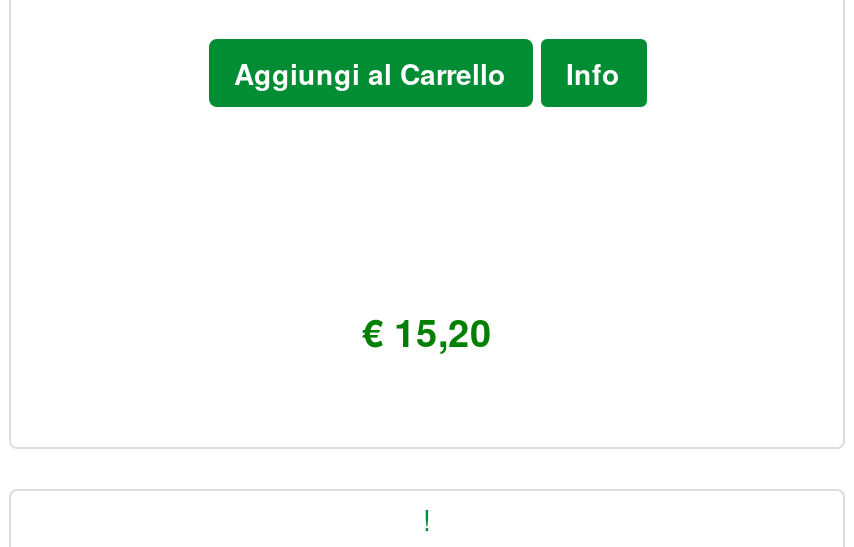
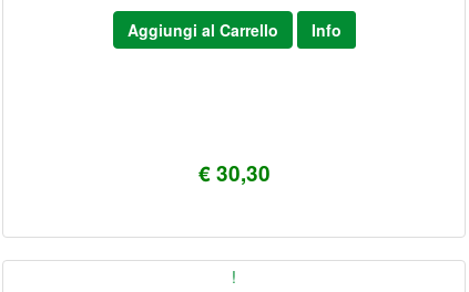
- € 15,20
+ € 30,30
